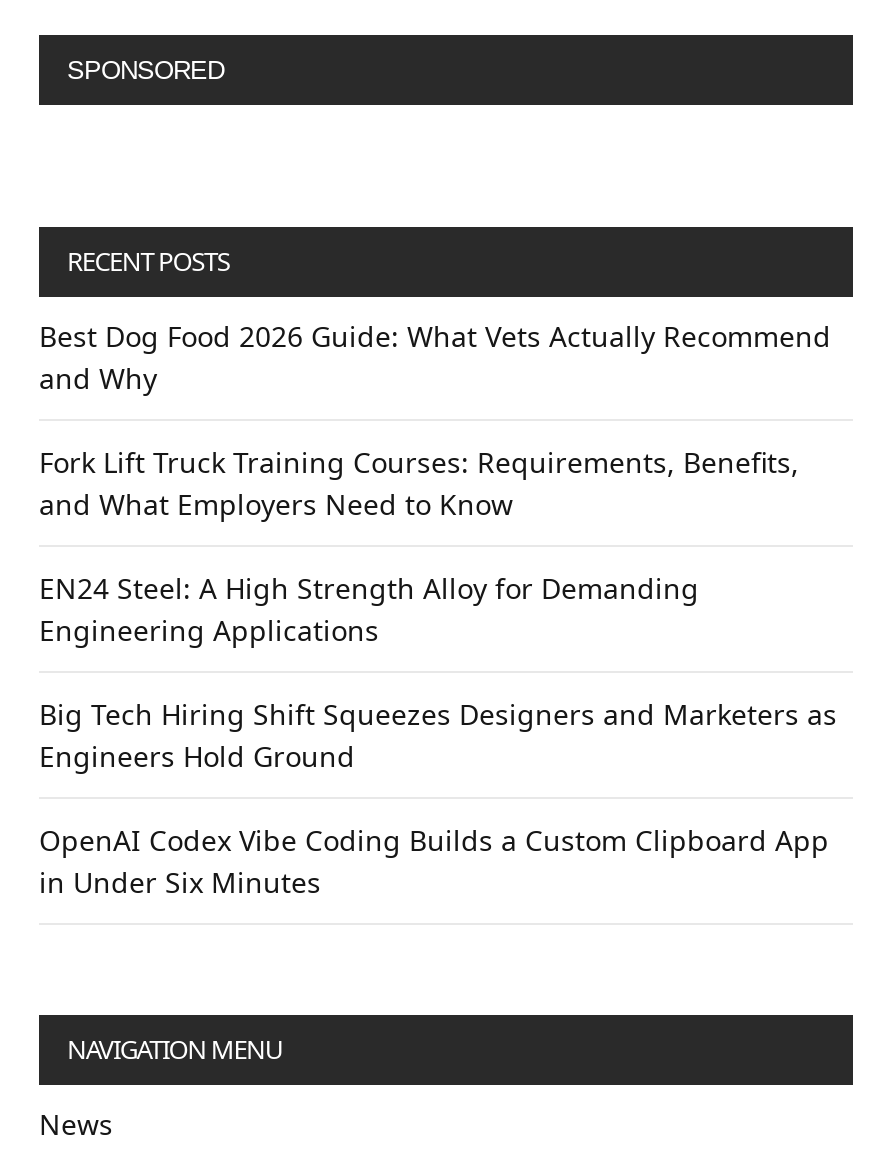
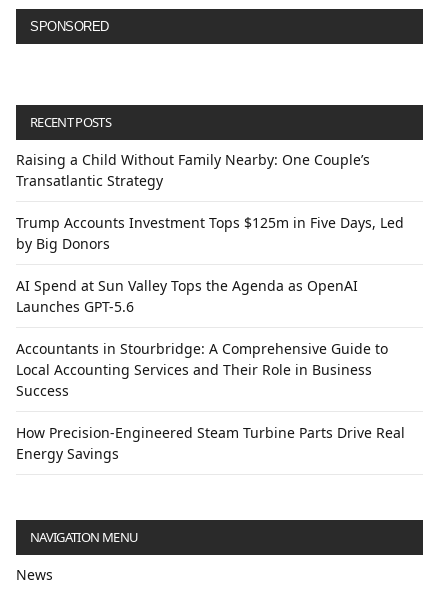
- Best Dog Food 2026 Guide: What Vets Actually Recommend
- and Why
+ Raising a Child Without Family Nearby: One Couple’s
+ Transatlantic Strategy

- Fork Lift Truck Training Courses: Requirements, Benefits,
- and What Employers Need to Know
+ Trump Accounts Investment Tops $125m in Five Days, Led
+ by Big Donors

- EN24 Steel: A High Strength Alloy for Demanding
- Engineering Applications
+ AI Spend at Sun Valley Tops the Agenda as OpenAI
+ Launches GPT-5.6

- Big Tech Hiring Shift Squeezes Designers and Marketers as
- Engineers Hold Ground
+ Accountants in Stourbridge: A Comprehensive Guide to
+ Local Accounting Services and Their Role in Business
+ Success

- OpenAI Codex Vibe Coding Builds a Custom Clipboard App
- in Under Six Minutes
+ How Precision-Engineered Steam Turbine Parts Drive Real
+ Energy Savings
